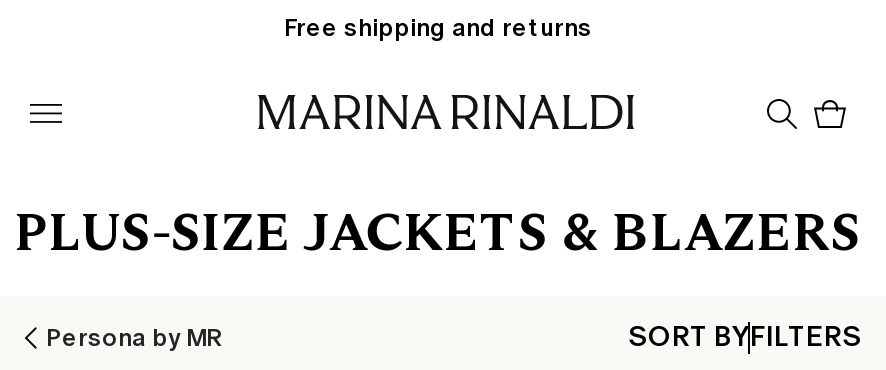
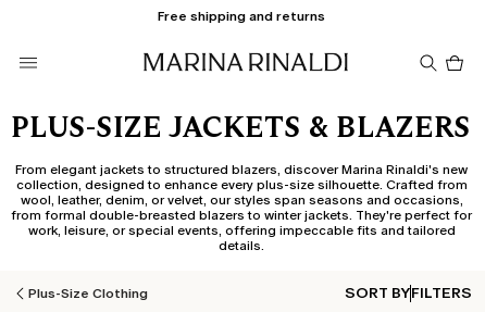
- Persona by MR
+ From elegant jackets to structured blazers, discover Marina Rinaldi's new
+ collection, designed to enhance every plus-size silhouette. Crafted from
+ wool, leather, denim, or velvet, our styles span seasons and occasions,
+ from formal double-breasted blazers to winter jackets. They're perfect for
+ work, leisure, or special events, offering impeccable fits and tailored
+ details.
+ Plus-Size Clothing
